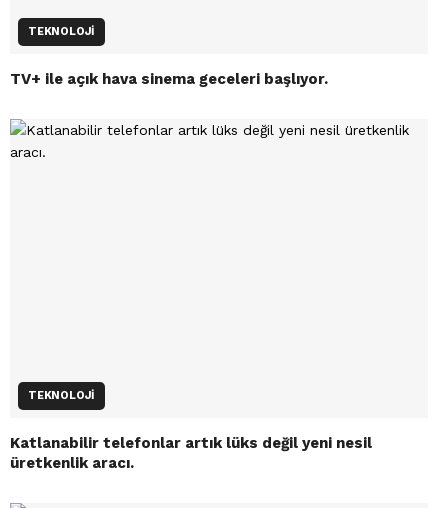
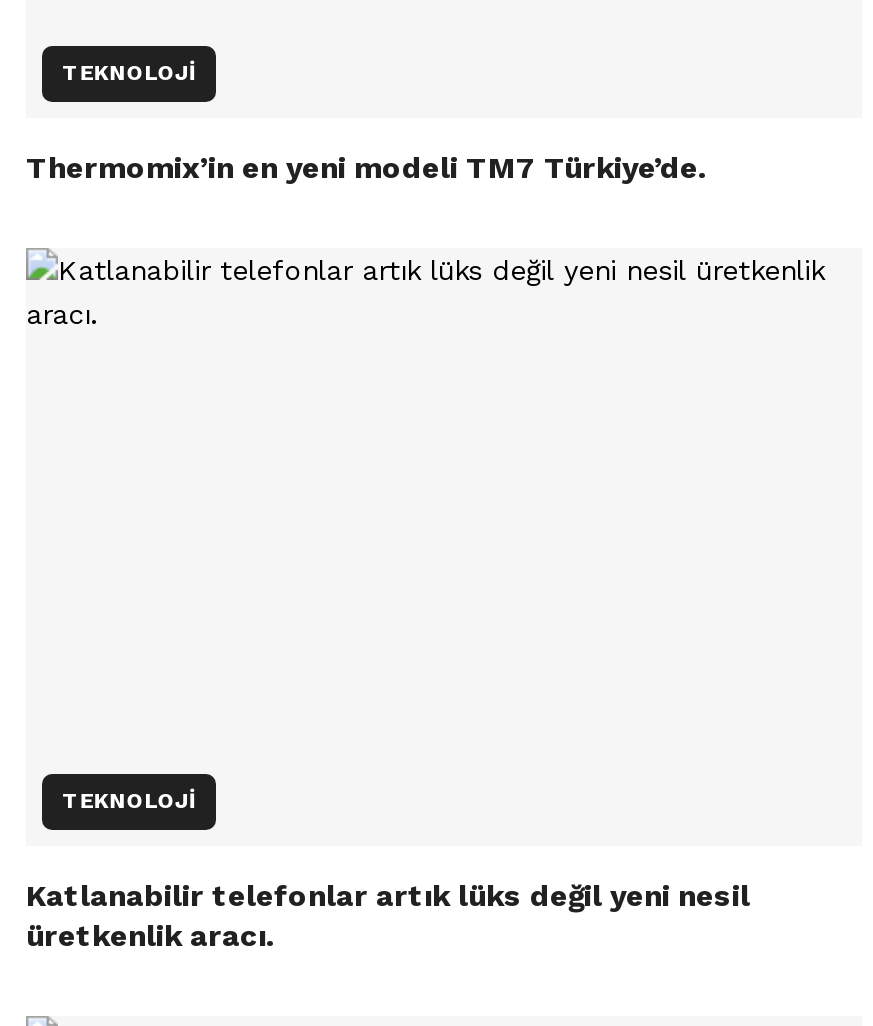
- TV+ ile açık hava sinema geceleri başlıyor.
+ Thermomix’in en yeni modeli TM7 Türkiye’de.
